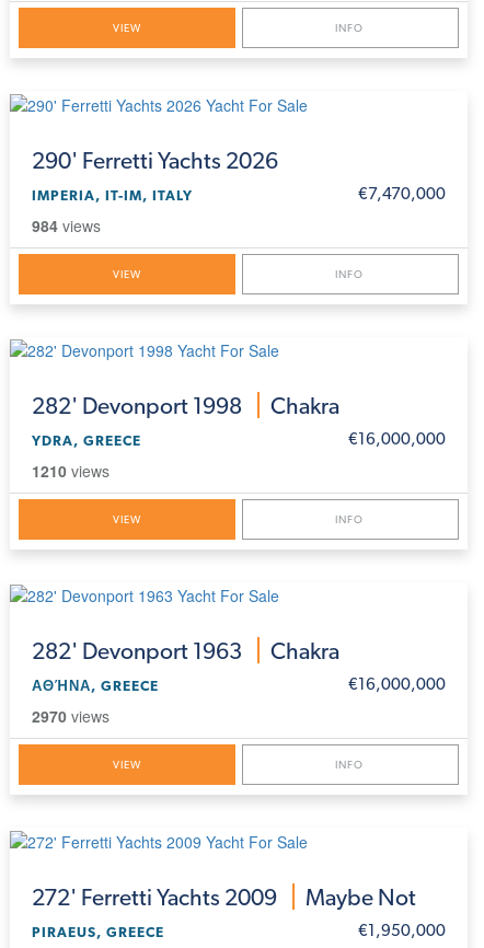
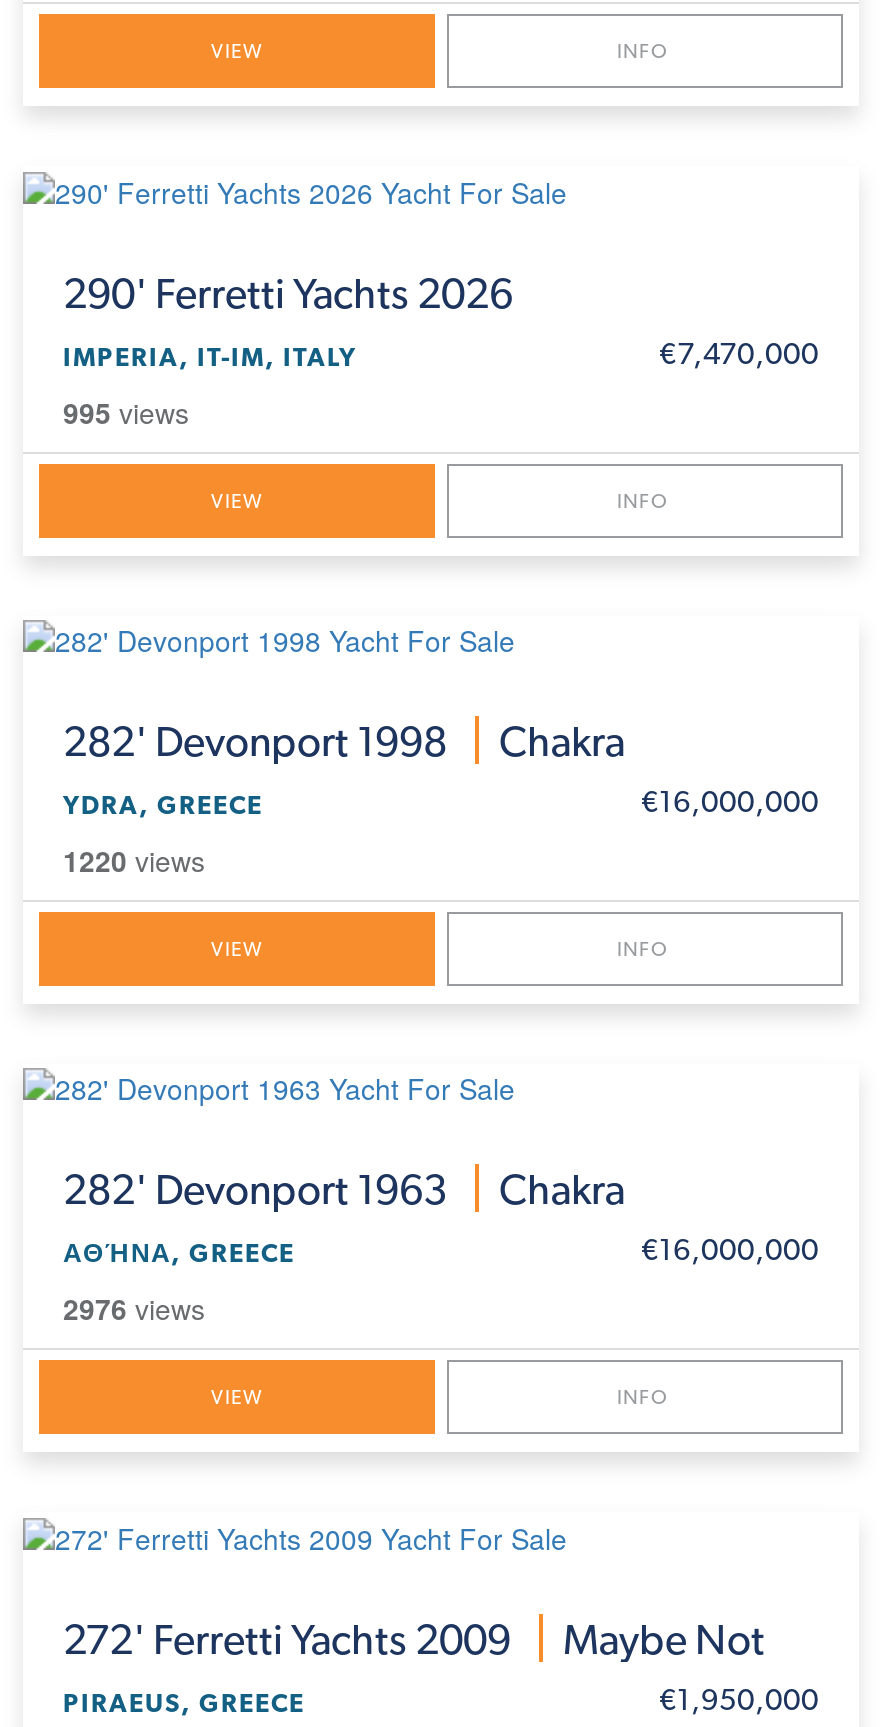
- 984 views
+ 995 views

- 1210 views
+ 1220 views

- 2970 views
+ 2976 views
